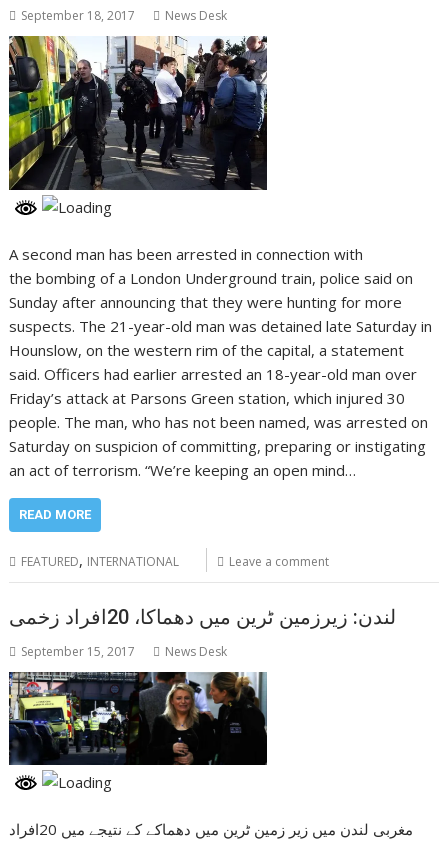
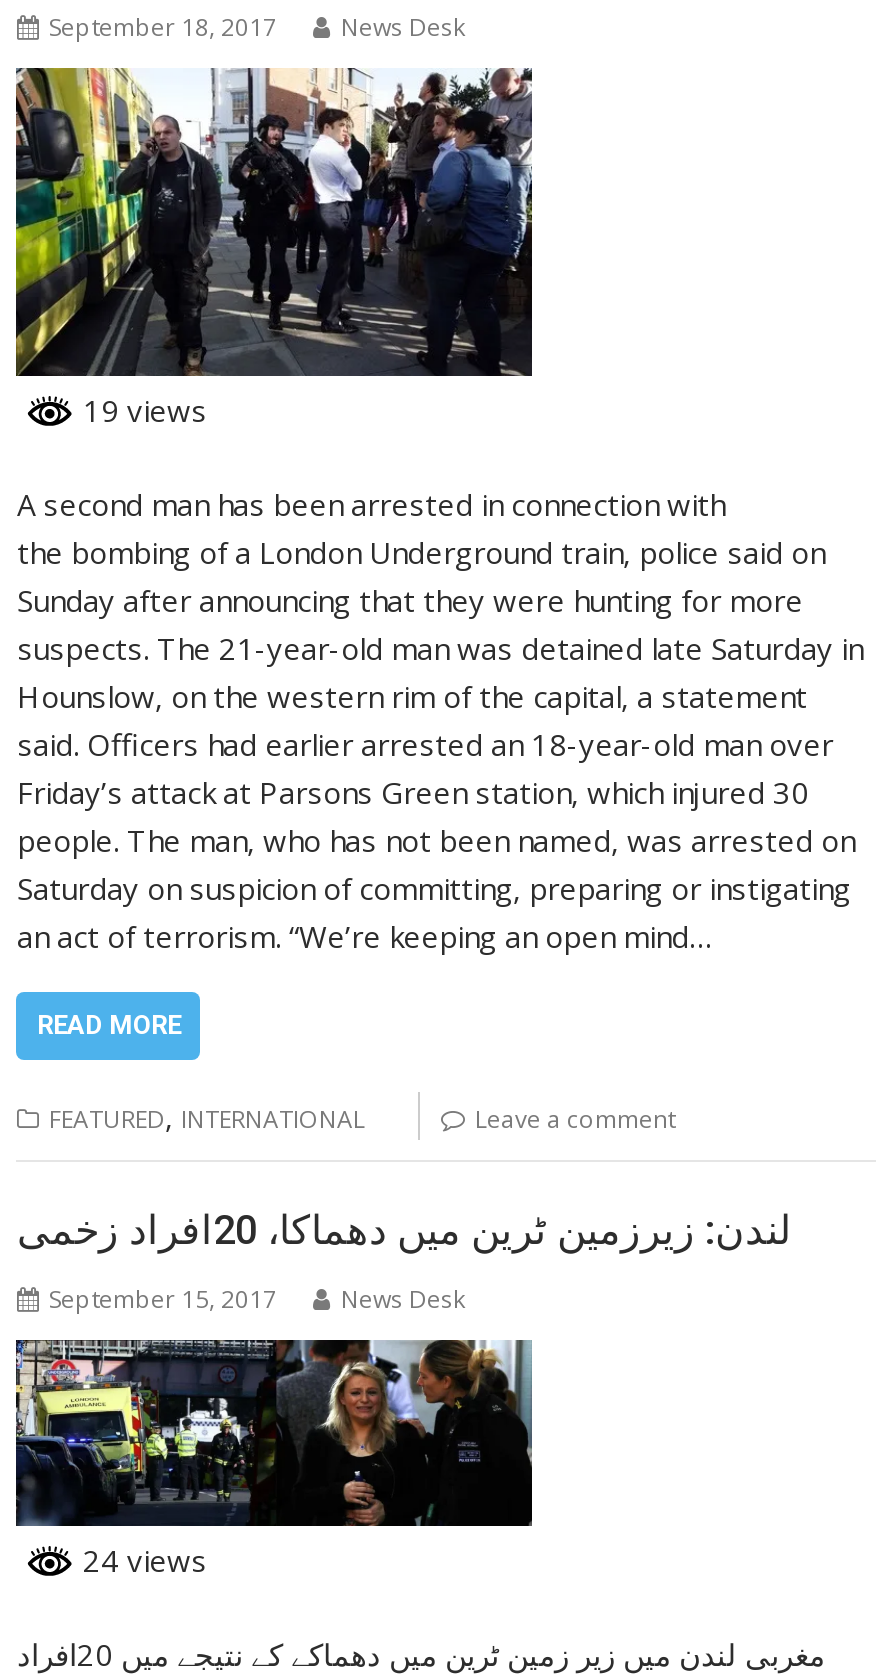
+ 19 views

+ 24 views
